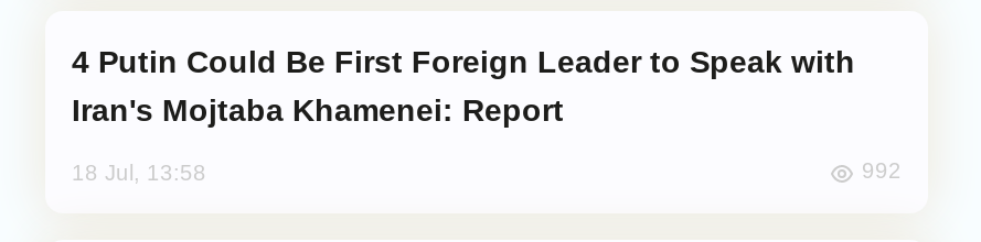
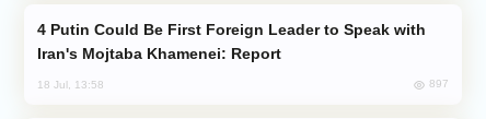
- 992
+ 897
